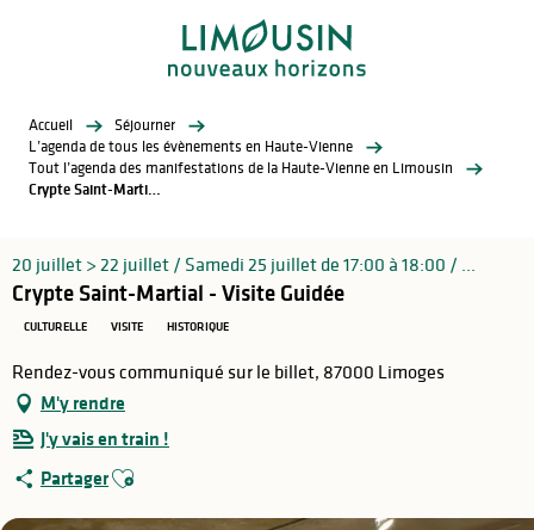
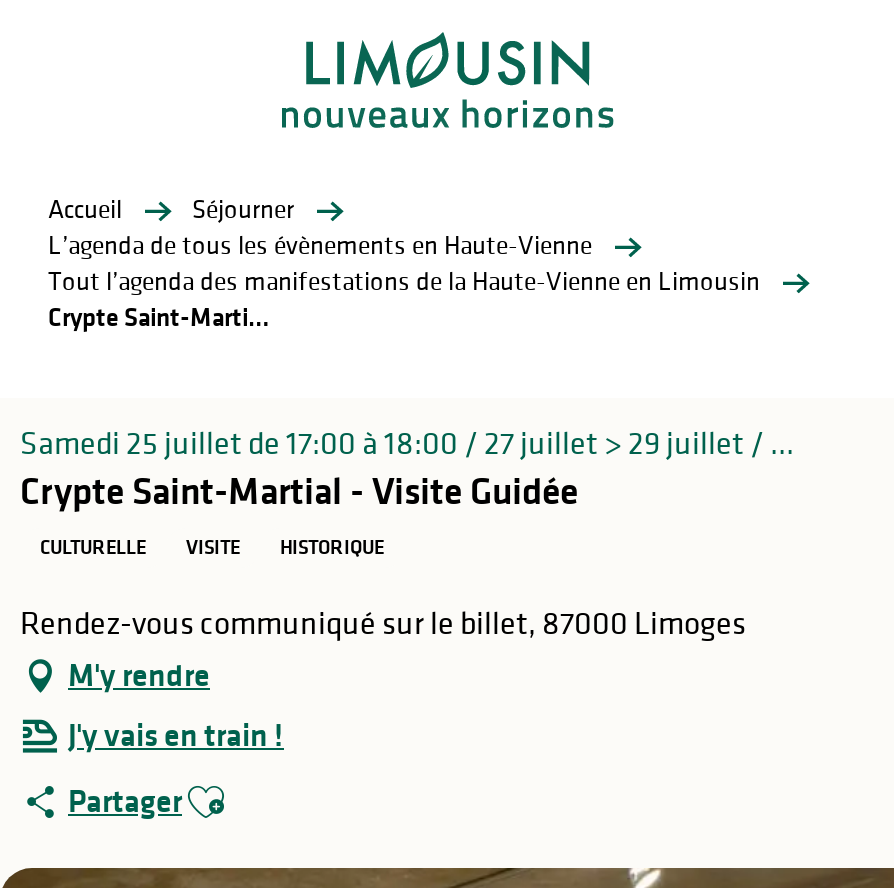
- 20 juillet > 22 juillet / Samedi 25 juillet de 17:00 à 18:00 / ...
+ Samedi 25 juillet de 17:00 à 18:00 / 27 juillet > 29 juillet / ...
